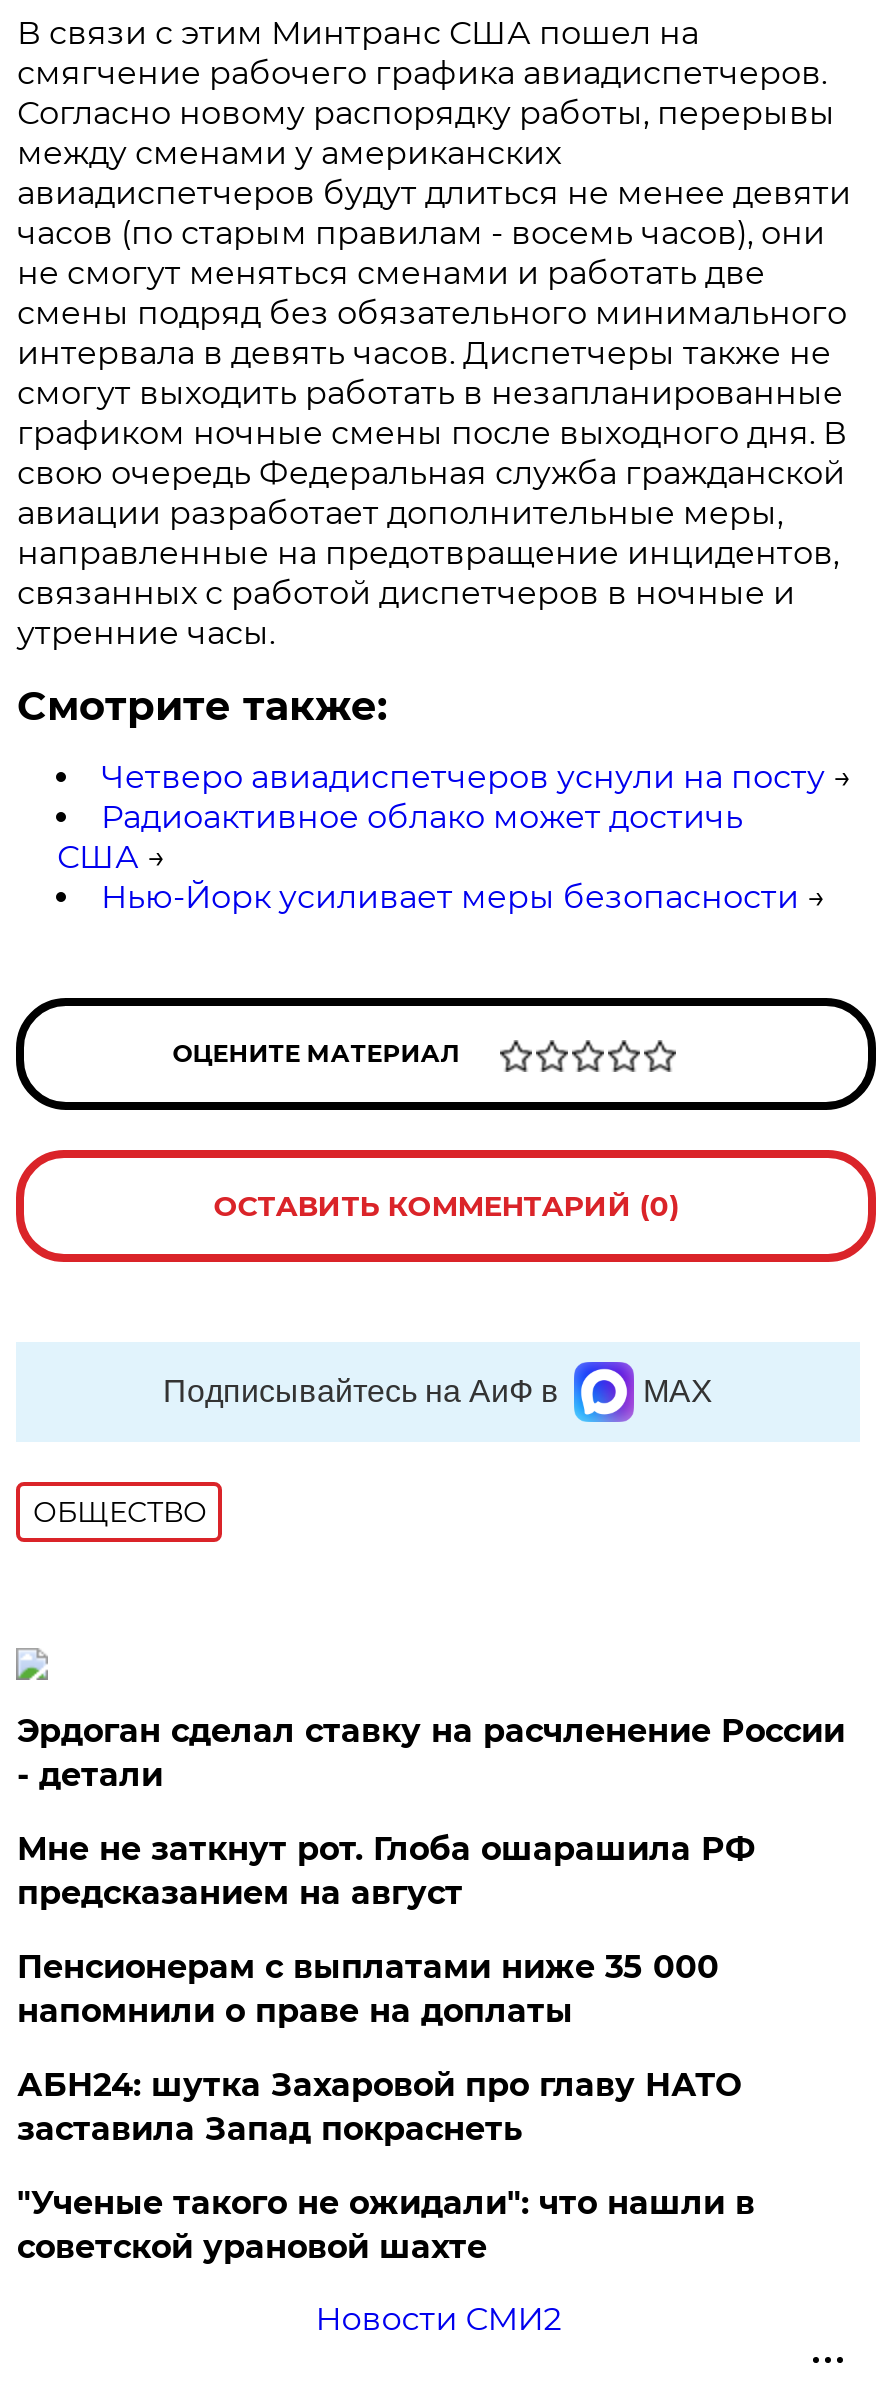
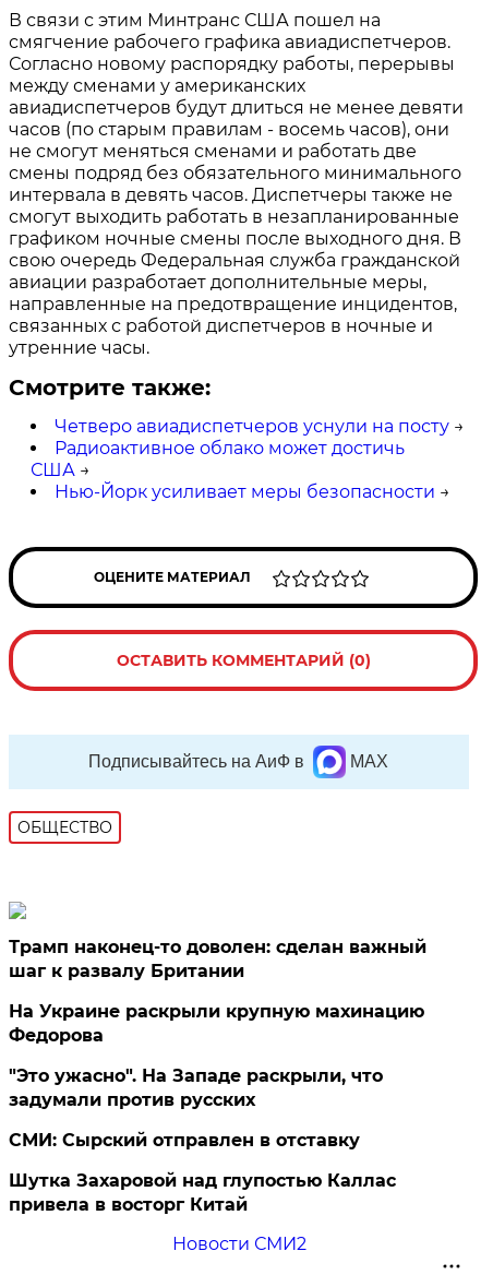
- Эрдоган сделал ставку на расчленение России
- - детали
+ Трамп наконец-то доволен: сделан важный
+ шаг к развалу Британии

- Мне не заткнут рот. Глоба ошарашила РФ
- предсказанием на август
+ На Украине раскрыли крупную махинацию
+ Федорова

- Пенсионерам с выплатами ниже 35 000
- напомнили о праве на доплаты
+ "Это ужасно". На Западе раскрыли, что
+ задумали против русских

- АБН24: шутка Захаровой про главу НАТО
- заставила Запад покраснеть
+ СМИ: Сырский отправлен в отставку

- "Ученые такого не ожидали": что нашли в
- советской урановой шахте
+ Шутка Захаровой над глупостью Каллас
+ привела в восторг Китай
